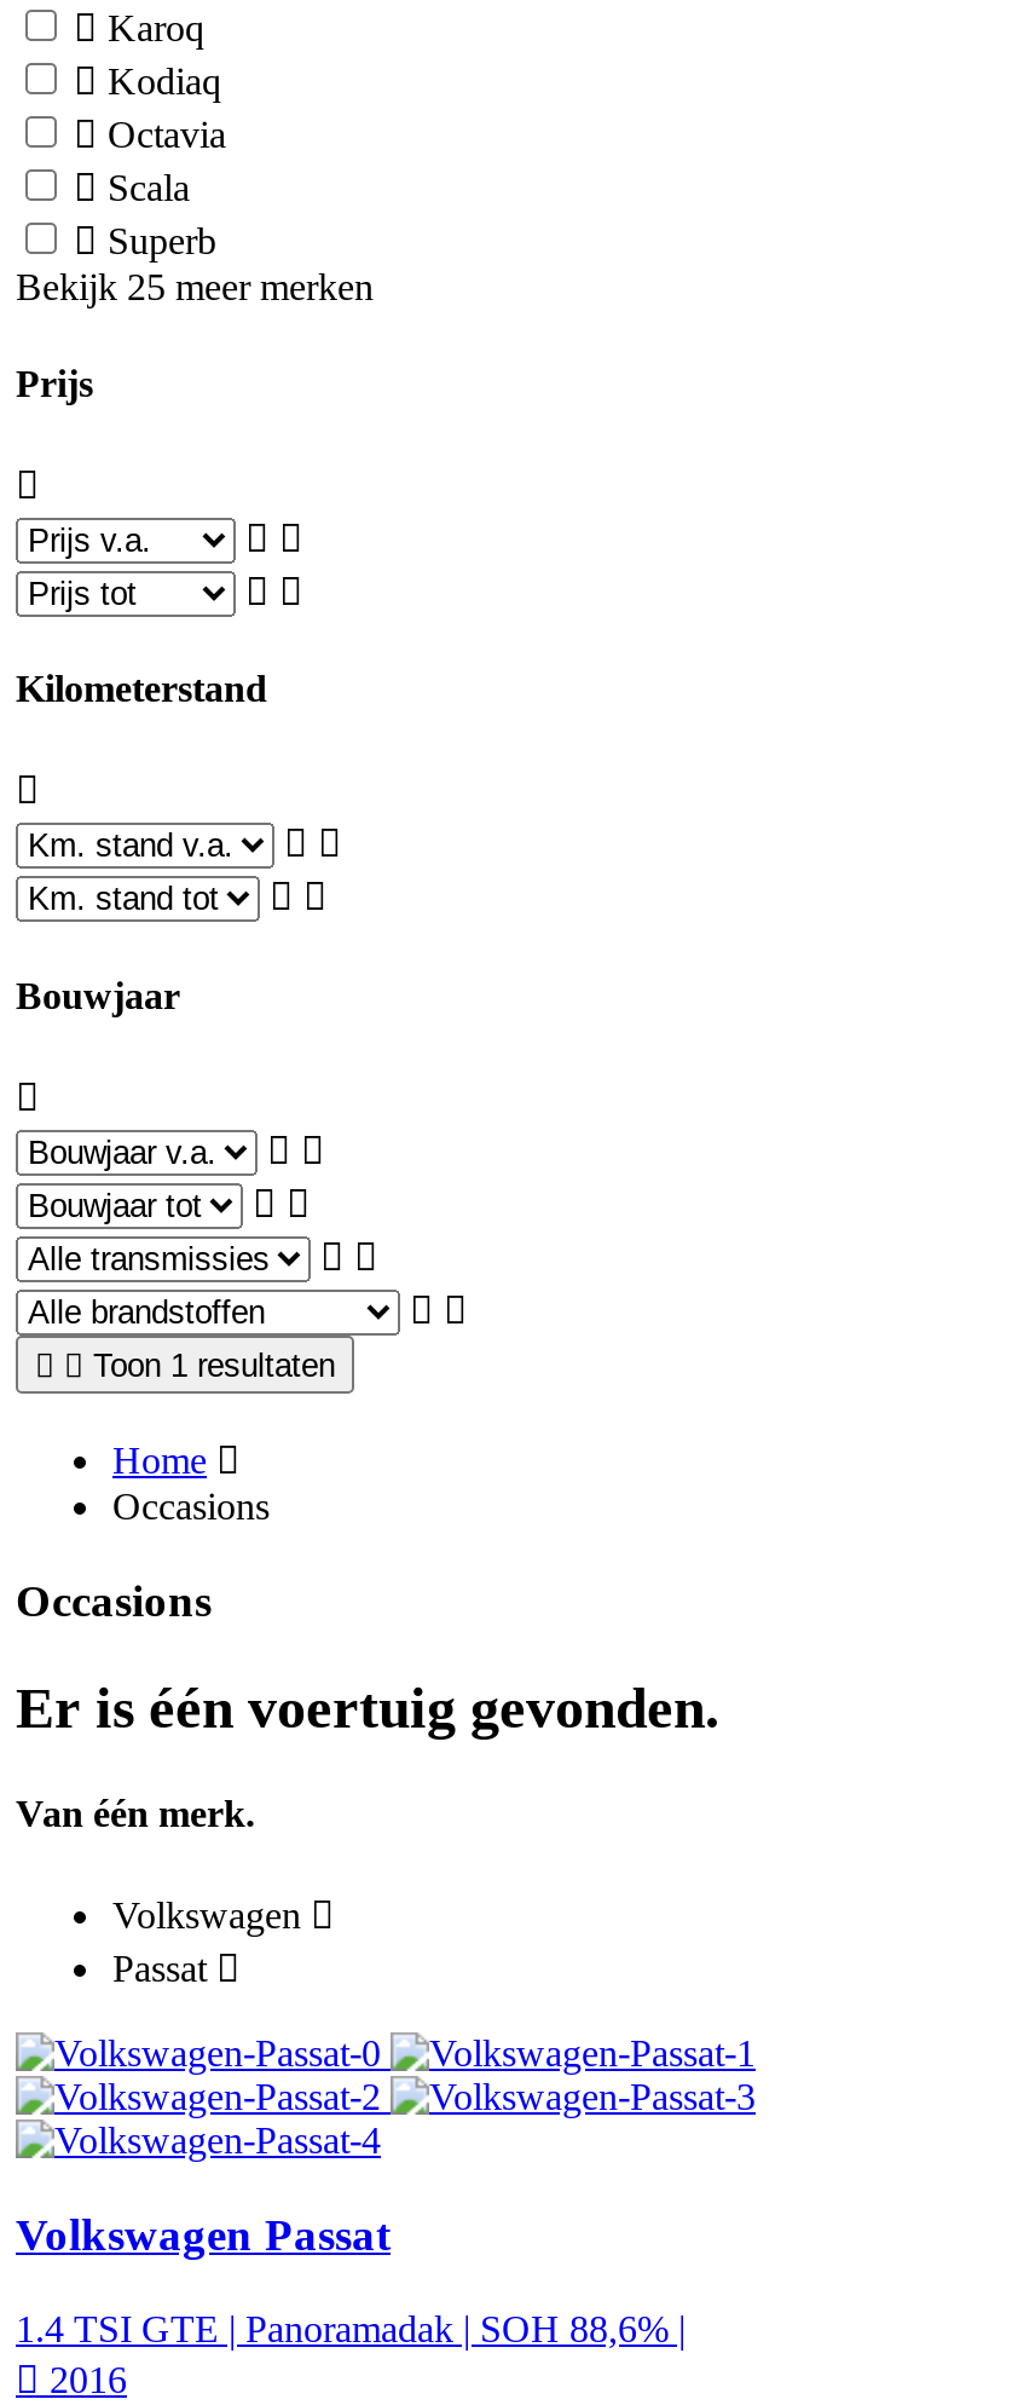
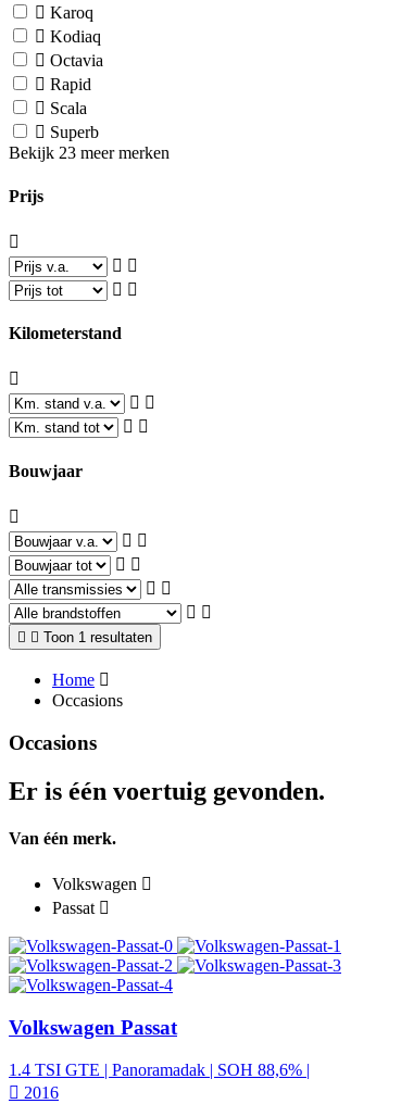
+ Rapid

- Bekijk 25 meer merken
+ Bekijk 23 meer merken
